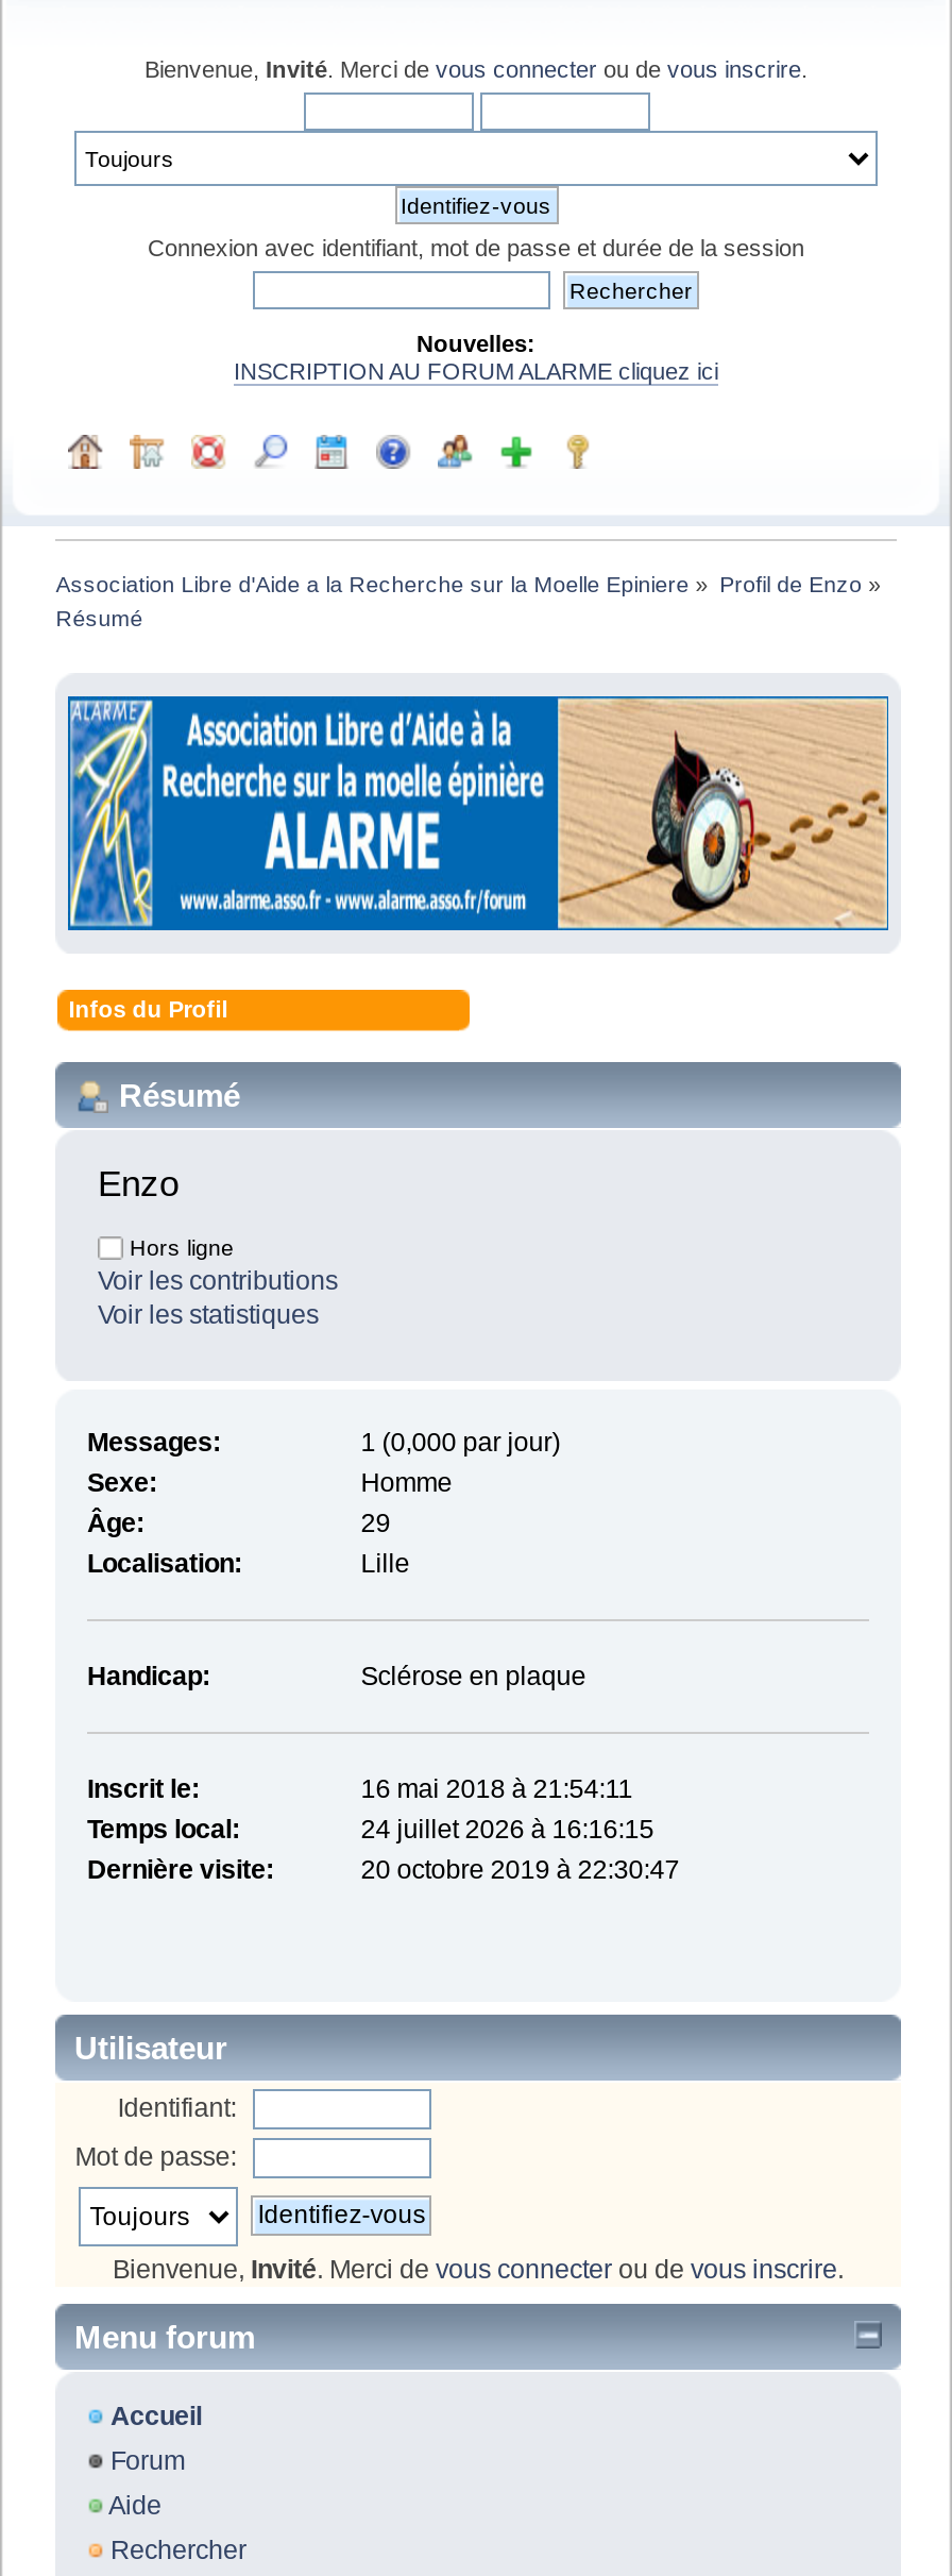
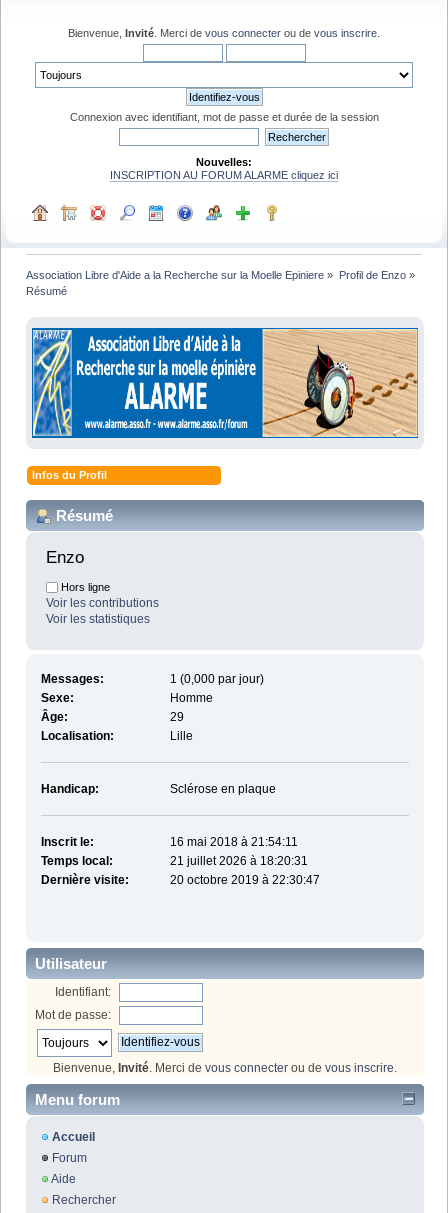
- 24 juillet 2026 à 16:16:15
+ 21 juillet 2026 à 18:20:31
